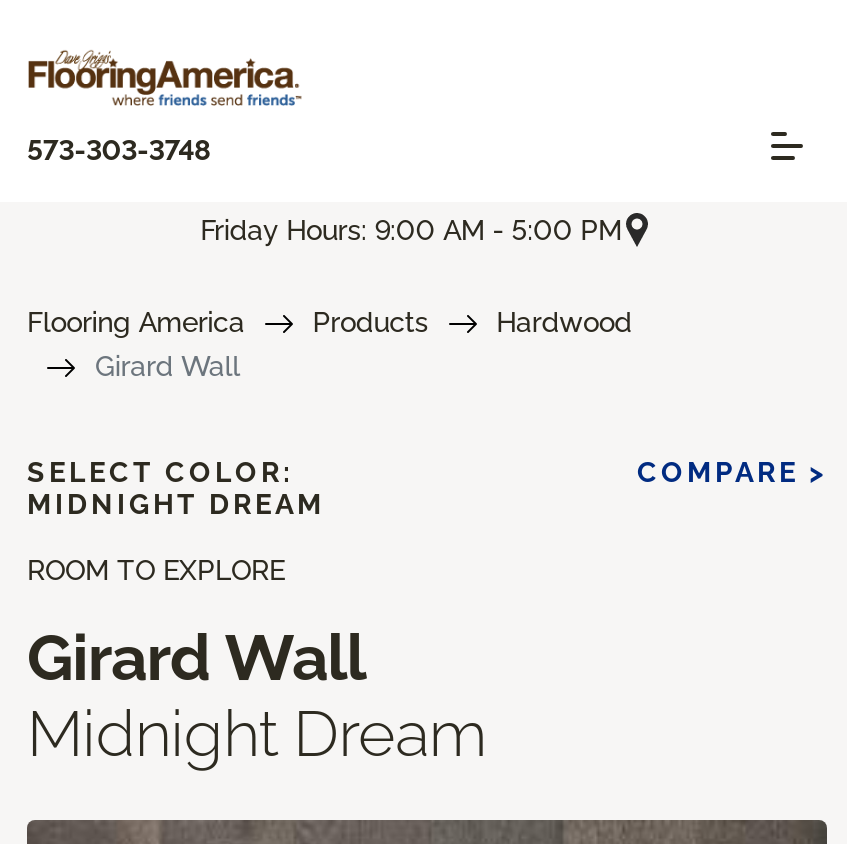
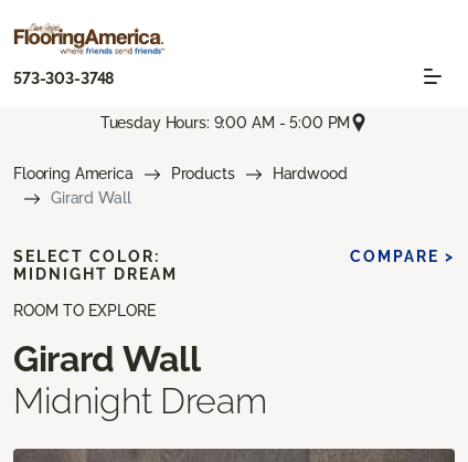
- Friday Hours: 9:00 AM - 5:00 PM
+ Tuesday Hours: 9:00 AM - 5:00 PM
